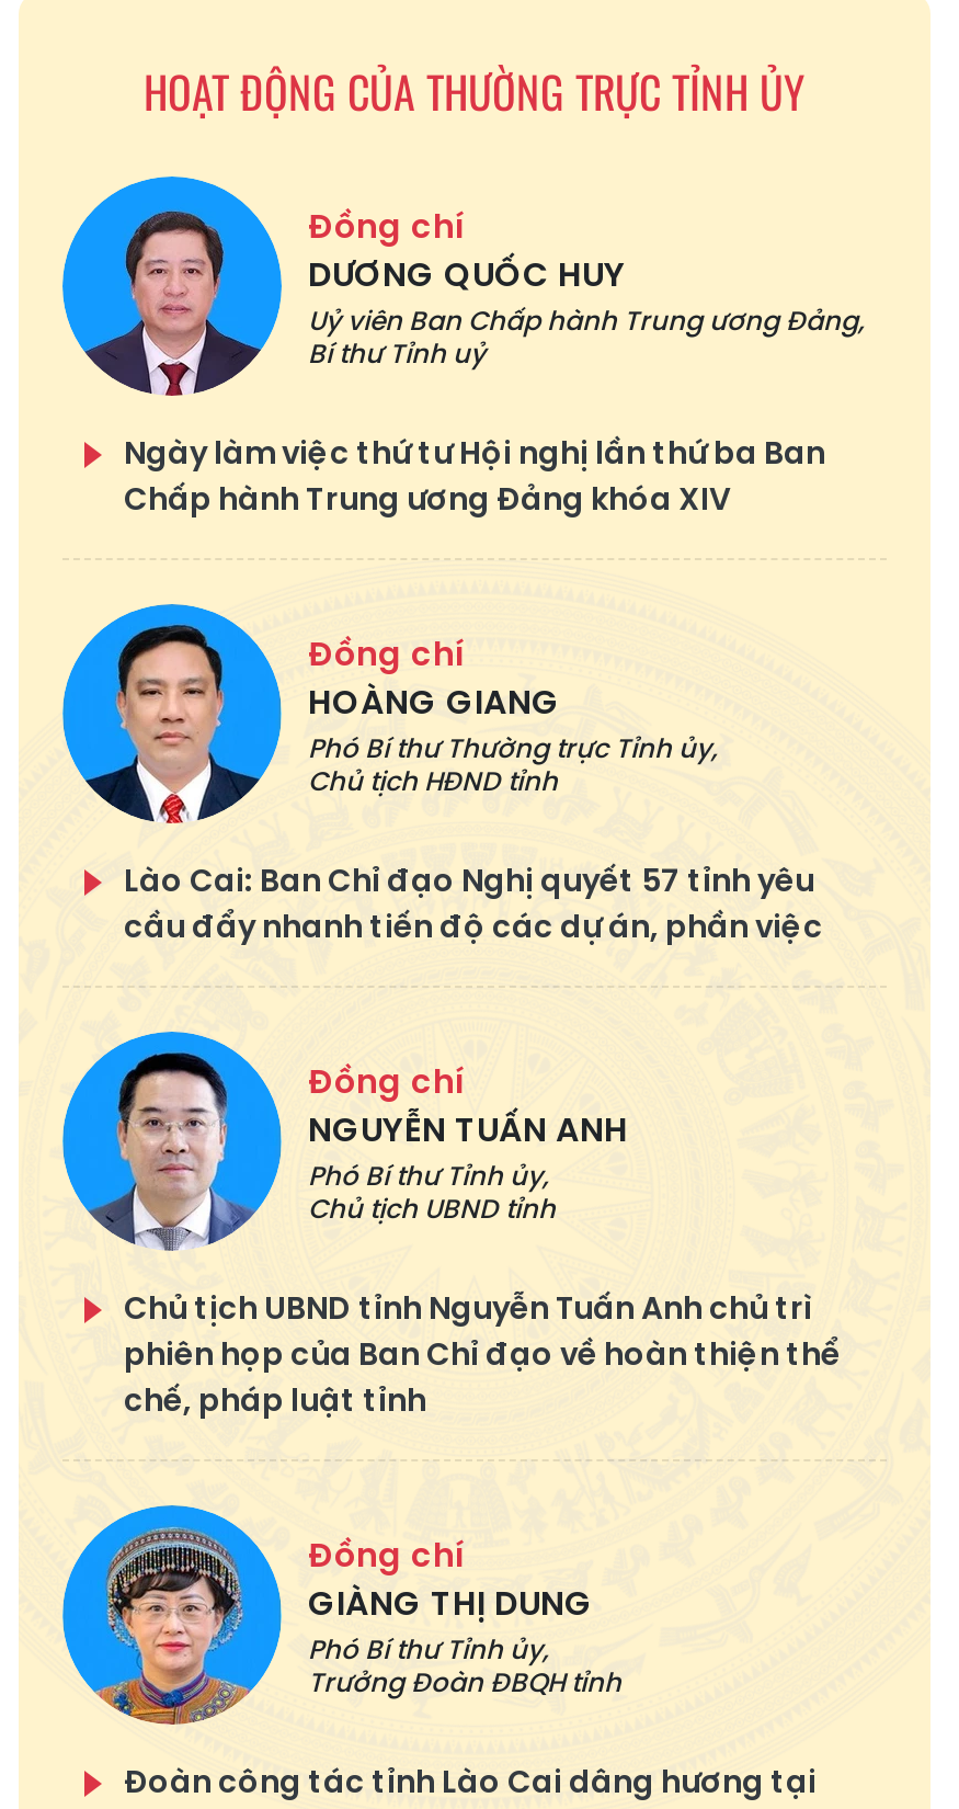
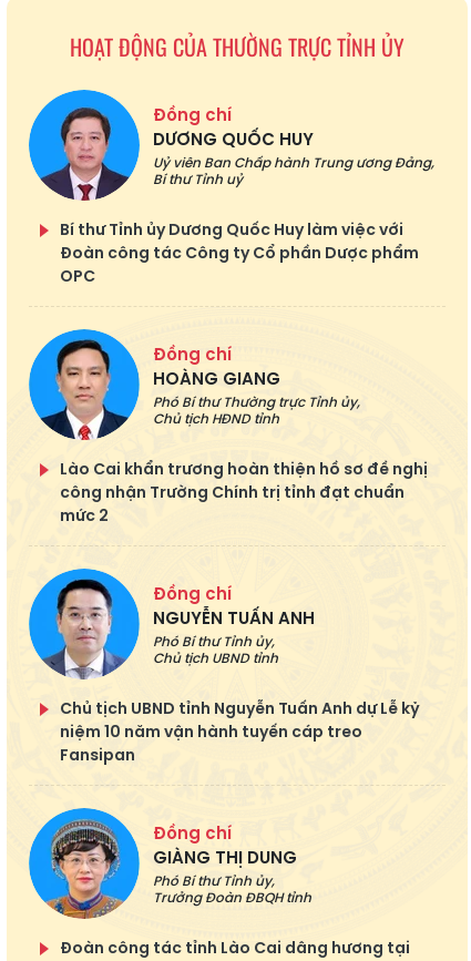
- Ngày làm việc thứ tư Hội nghị lần thứ ba Ban
- Chấp hành Trung ương Đảng khóa XIV
+ Bí thư Tỉnh ủy Dương Quốc Huy làm việc với
+ Đoàn công tác Công ty Cổ phần Dược phẩm
+ OPC

- Lào Cai: Ban Chỉ đạo Nghị quyết 57 tỉnh yêu
- cầu đẩy nhanh tiến độ các dự án, phần việc
+ Lào Cai khẩn trương hoàn thiện hồ sơ đề nghị
+ công nhận Trường Chính trị tỉnh đạt chuẩn
+ mức 2

- Chủ tịch UBND tỉnh Nguyễn Tuấn Anh chủ trì
- phiên họp của Ban Chỉ đạo về hoàn thiện thể
- chế, pháp luật tỉnh
+ Chủ tịch UBND tỉnh Nguyễn Tuấn Anh dự Lễ kỷ
+ niệm 10 năm vận hành tuyến cáp treo
+ Fansipan
